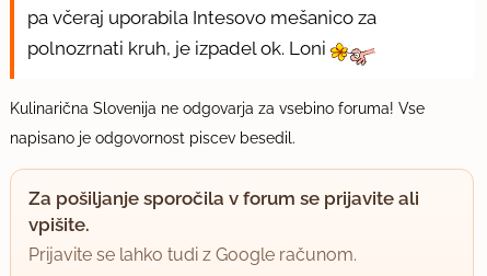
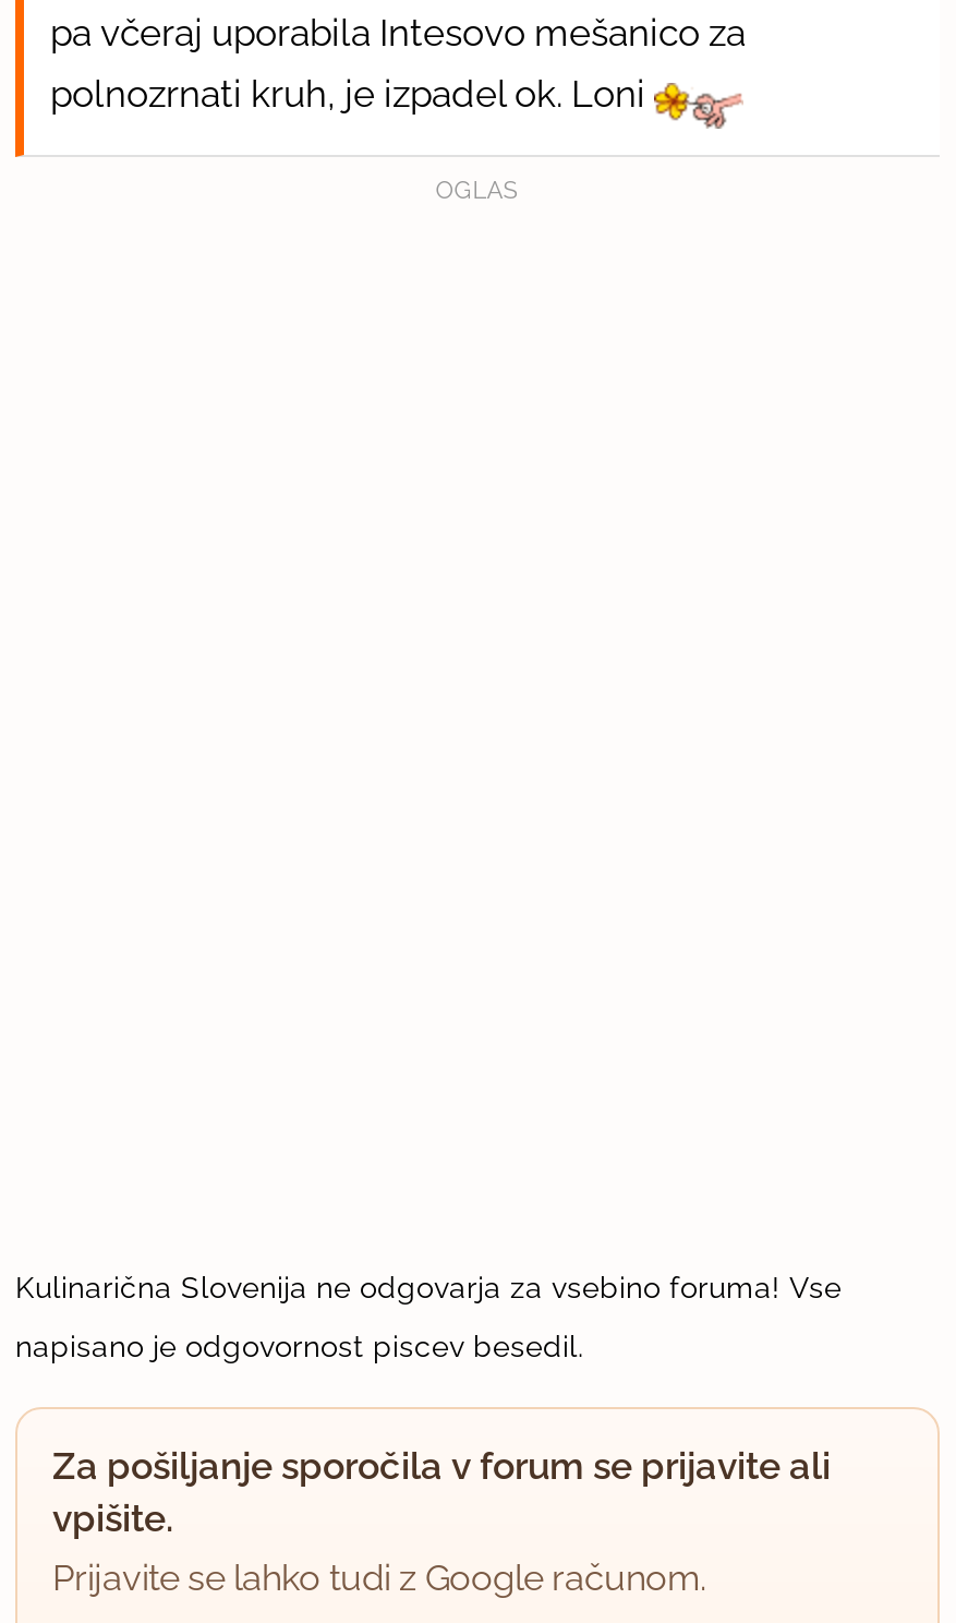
+ OGLAS
